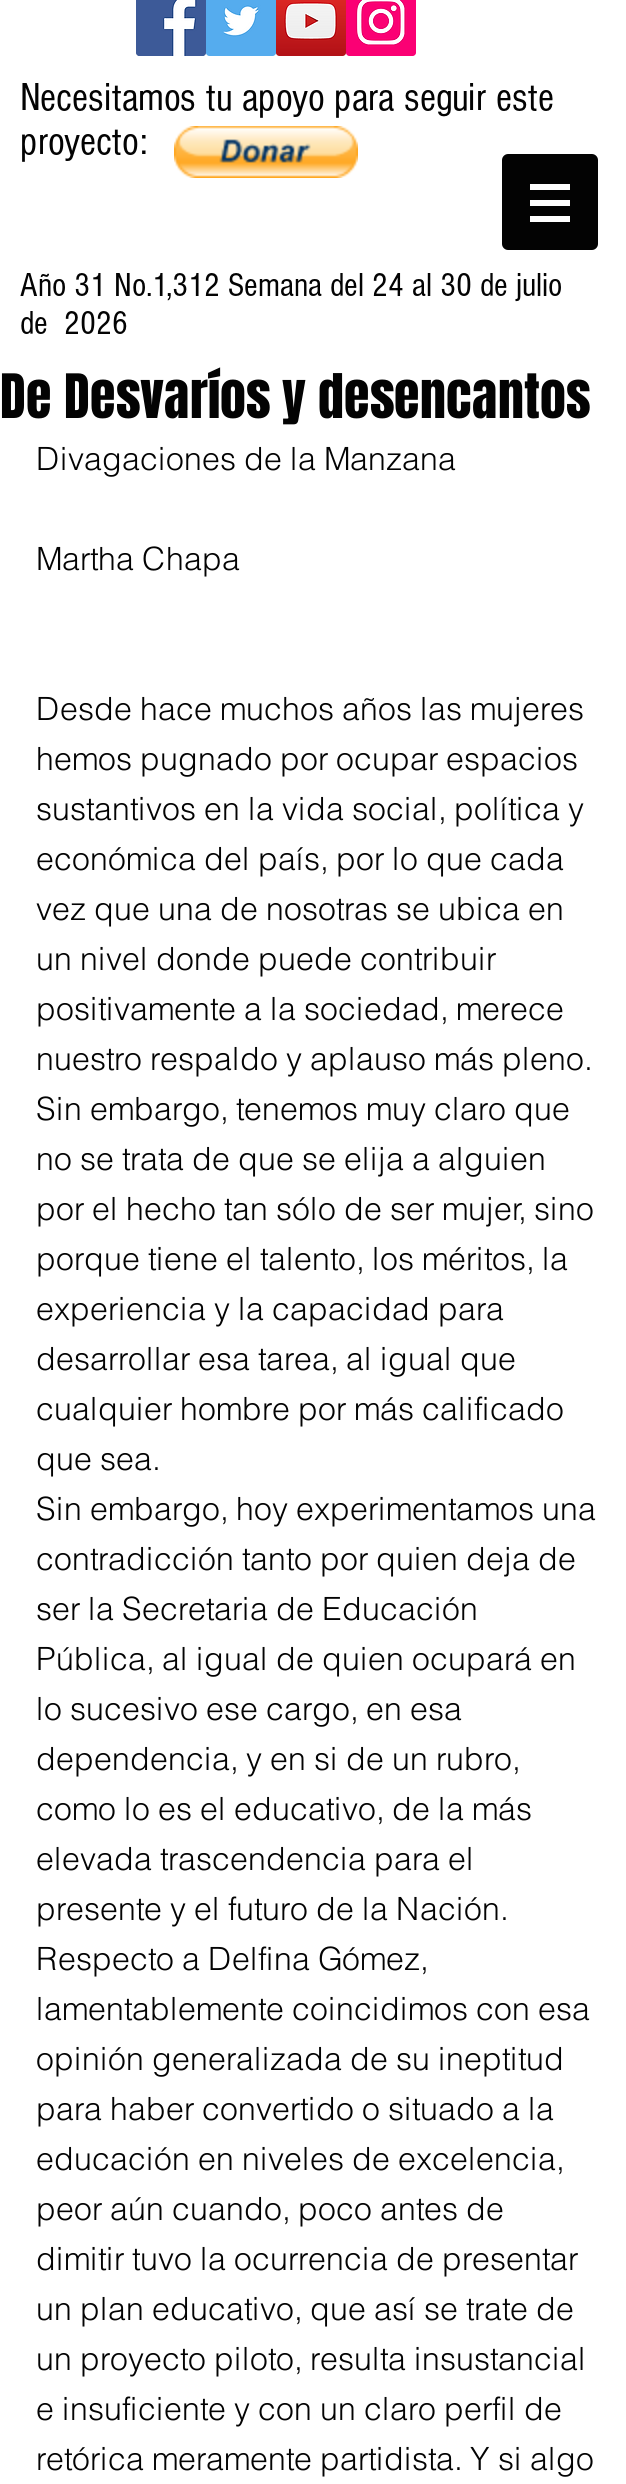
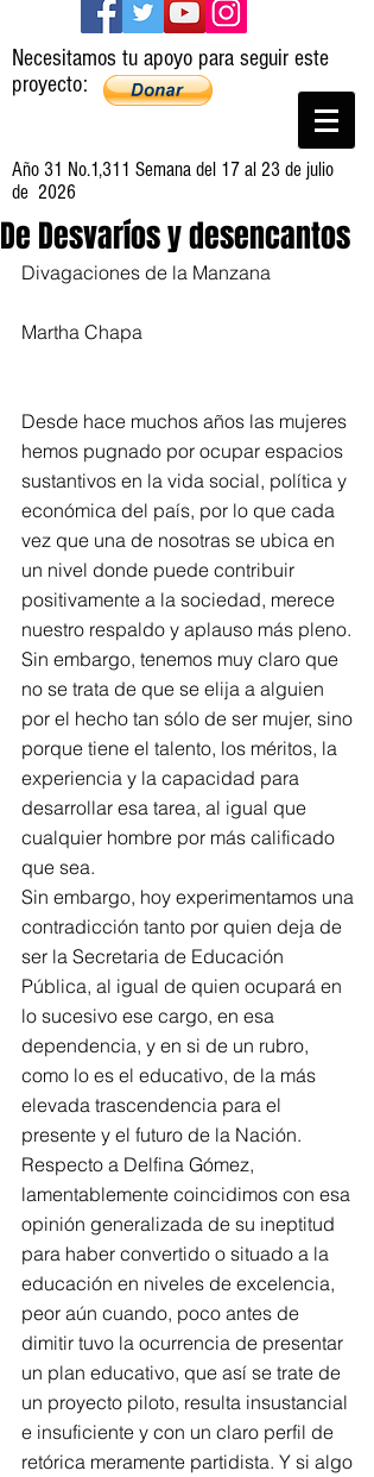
- Año 31 No.1,312 Semana del 24 al 30 de julio
+ Año 31 No.1,311 Semana del 17 al 23 de julio
